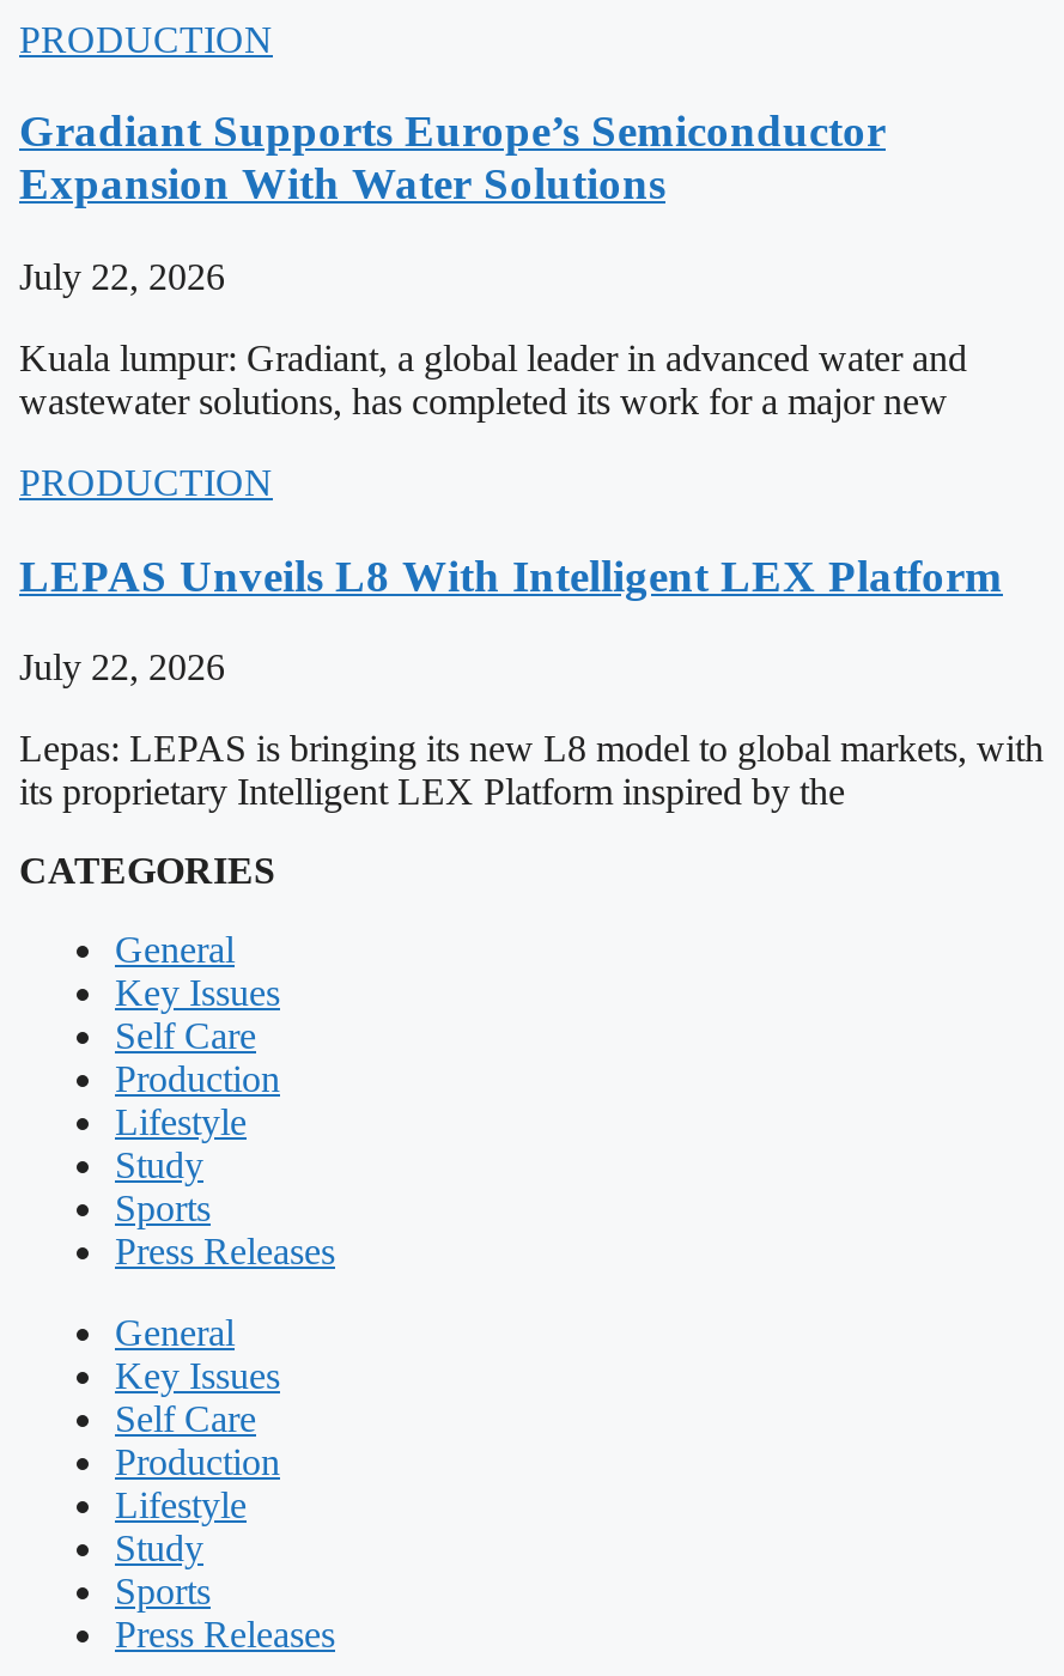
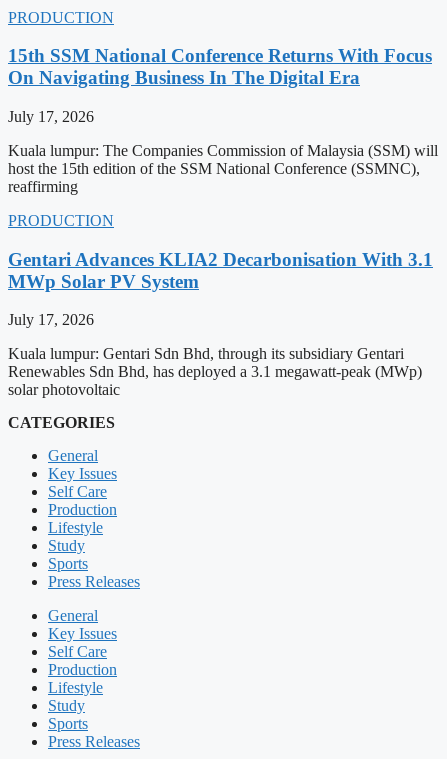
- Gradiant Supports Europe’s Semiconductor
- Expansion With Water Solutions
+ 15th SSM National Conference Returns With Focus
+ On Navigating Business In The Digital Era

- July 22, 2026
+ July 17, 2026

- Kuala lumpur: Gradiant, a global leader in advanced water and
- wastewater solutions, has completed its work for a major new
+ Kuala lumpur: The Companies Commission of Malaysia (SSM) will
+ host the 15th edition of the SSM National Conference (SSMNC),
+ reaffirming

- LEPAS Unveils L8 With Intelligent LEX Platform
+ Gentari Advances KLIA2 Decarbonisation With 3.1
+ MWp Solar PV System

- July 22, 2026
+ July 17, 2026

- Lepas: LEPAS is bringing its new L8 model to global markets, with
- its proprietary Intelligent LEX Platform inspired by the
+ Kuala lumpur: Gentari Sdn Bhd, through its subsidiary Gentari
+ Renewables Sdn Bhd, has deployed a 3.1 megawatt-peak (MWp)
+ solar photovoltaic
